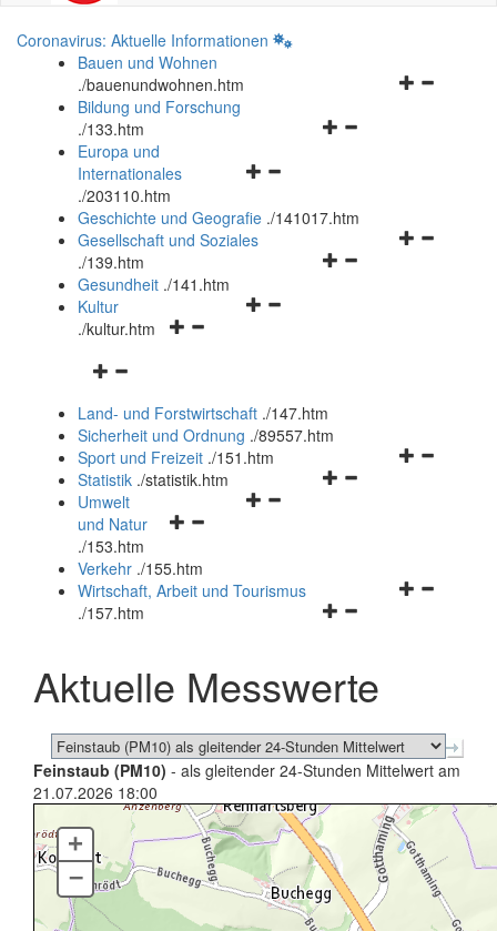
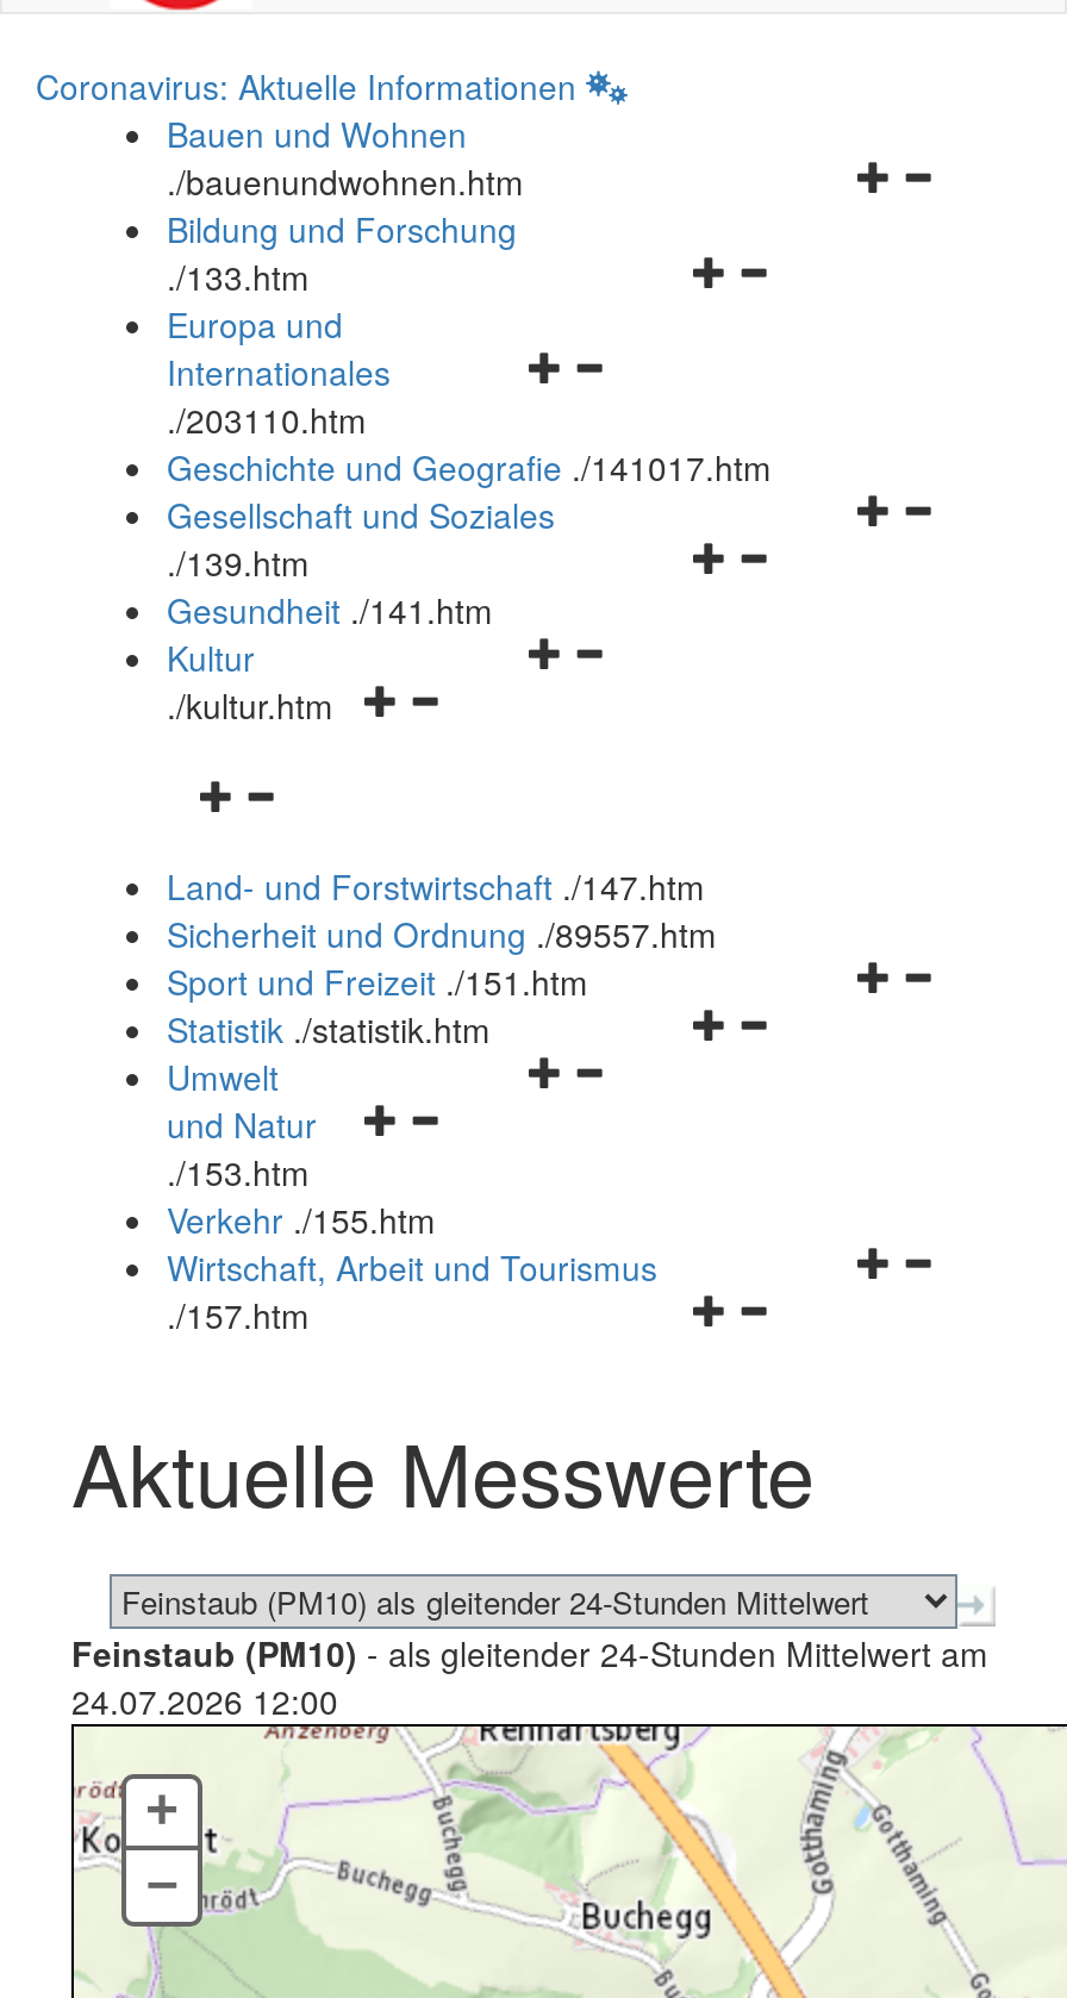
- 21.07.2026 18:00
+ 24.07.2026 12:00
